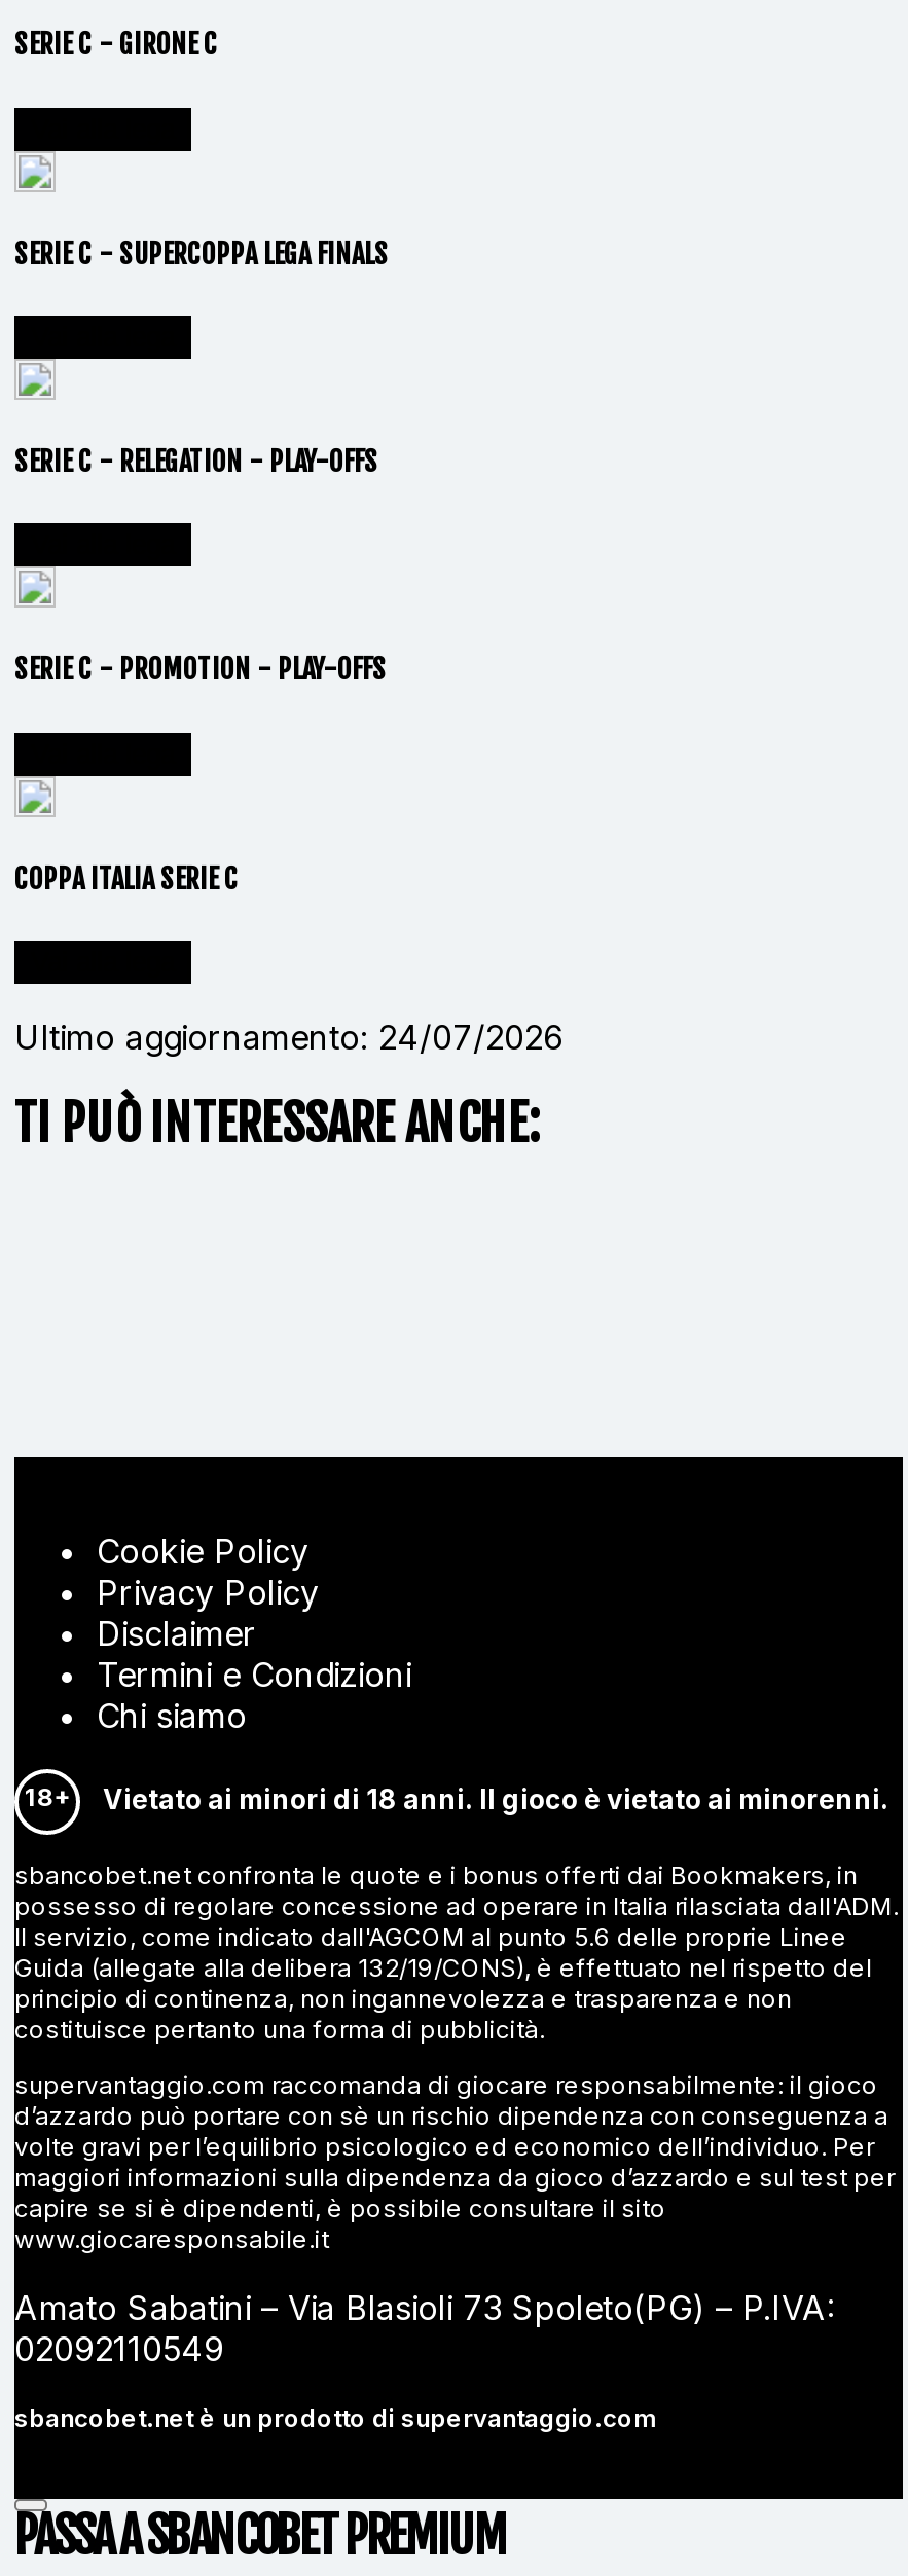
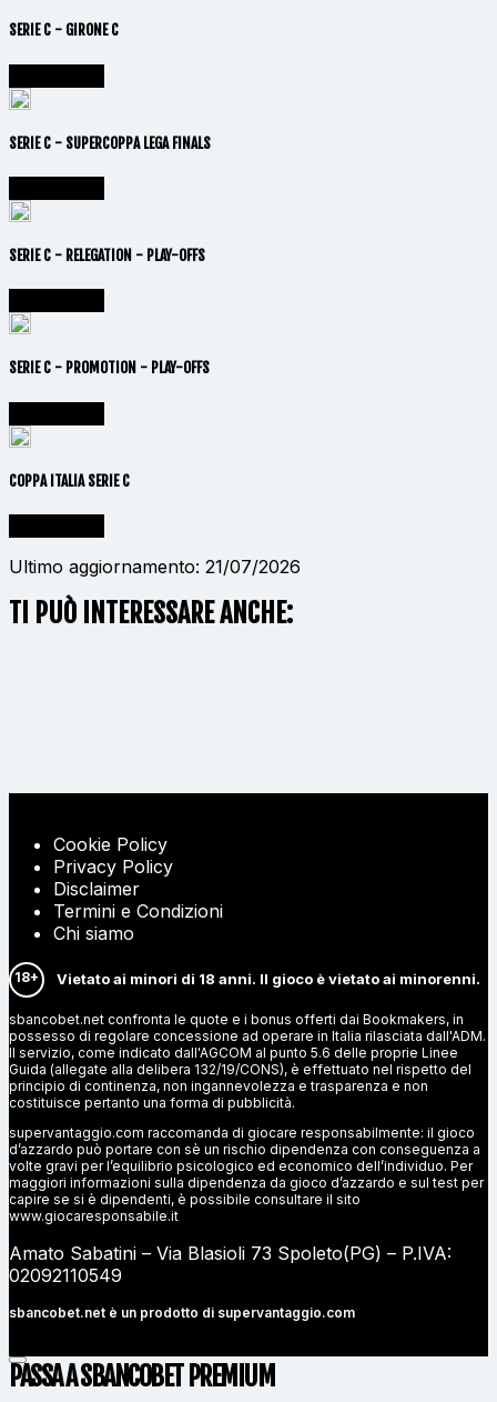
- Ultimo aggiornamento: 24/07/2026
+ Ultimo aggiornamento: 21/07/2026
